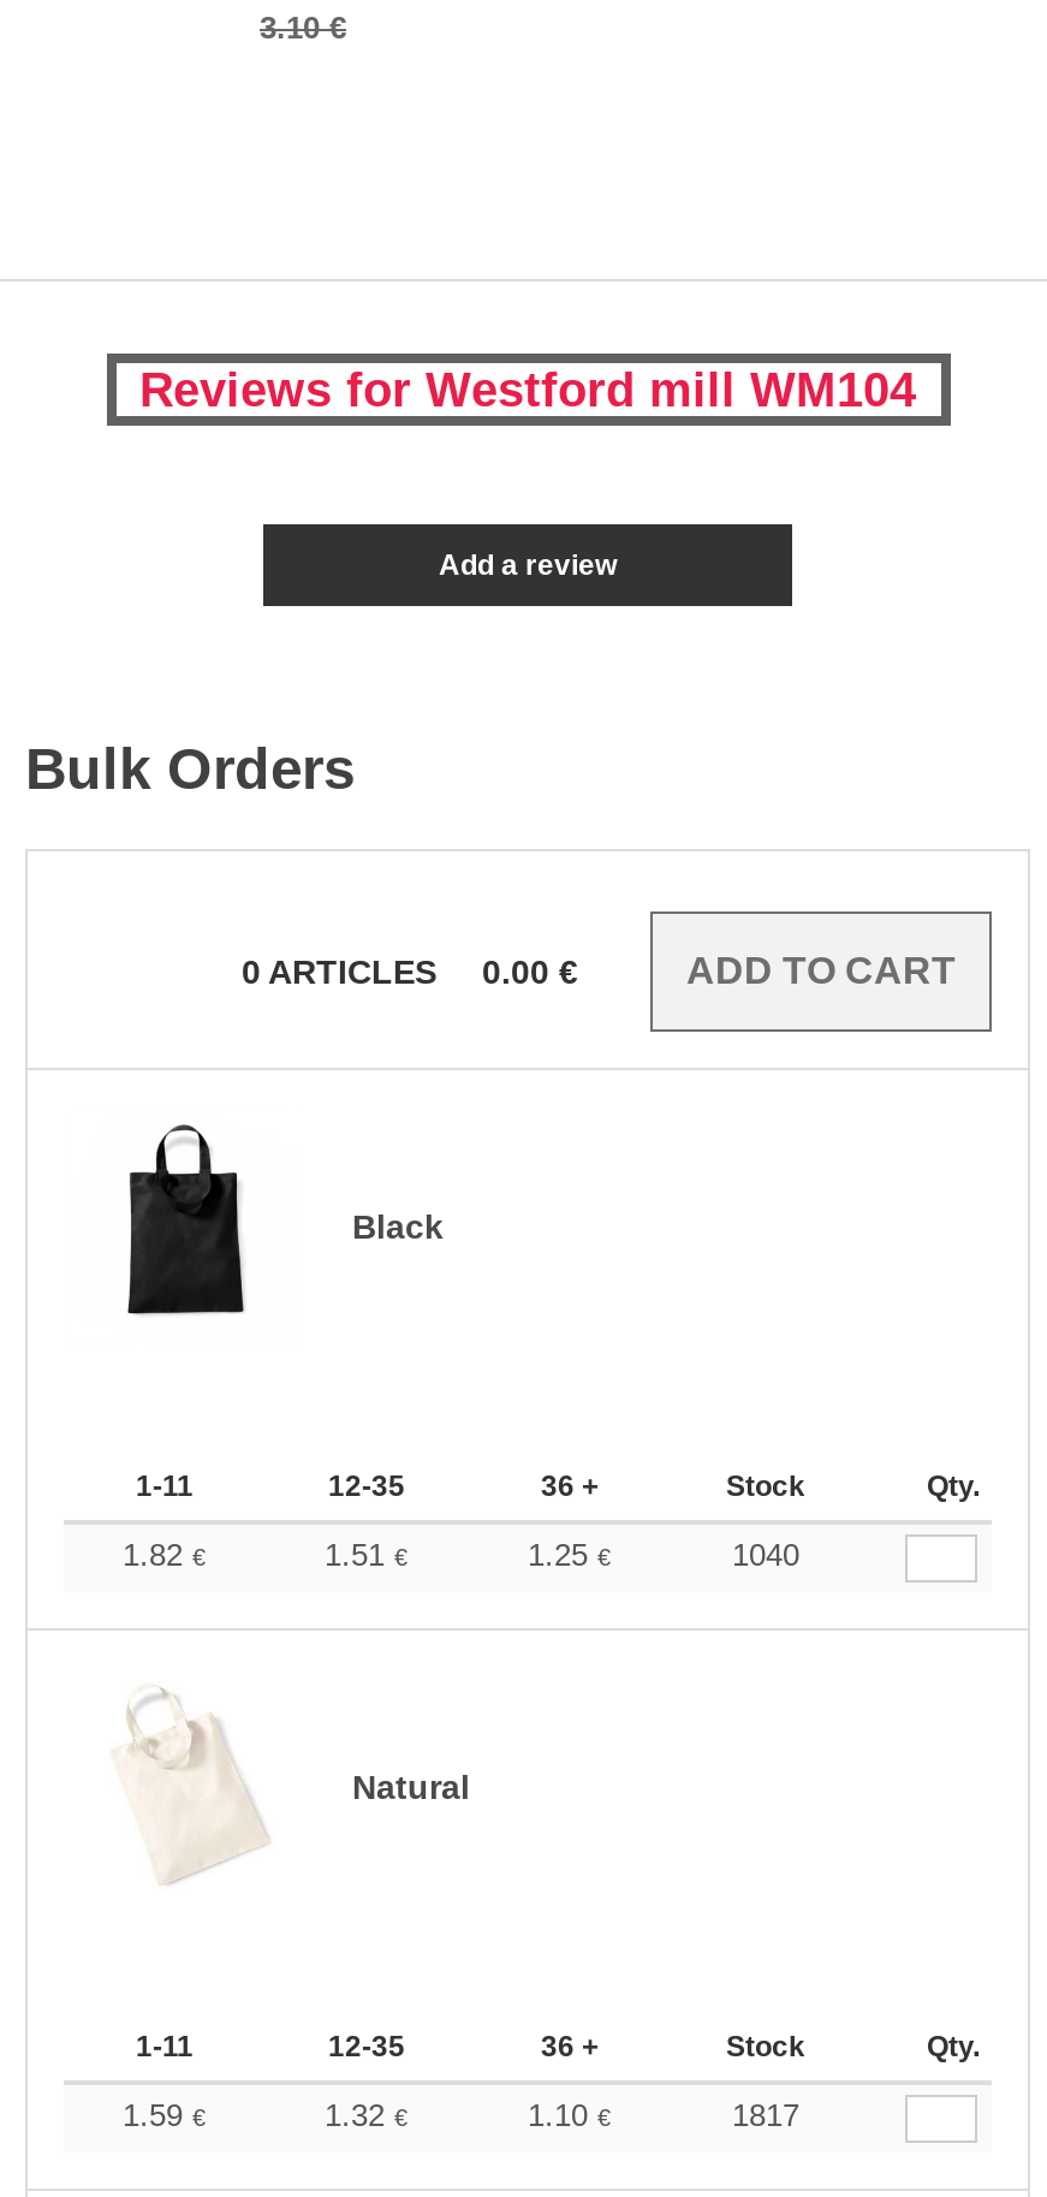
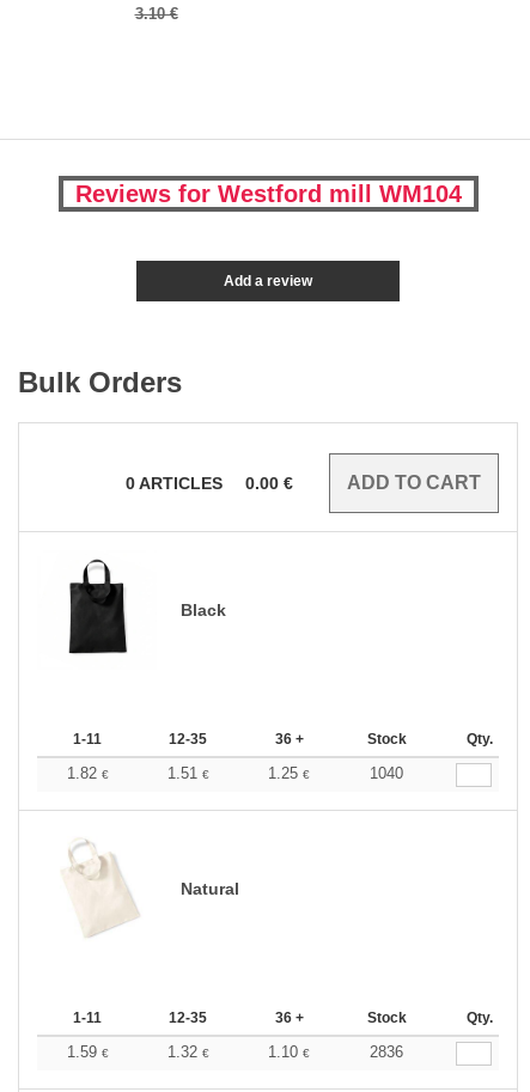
- 1817
+ 2836
